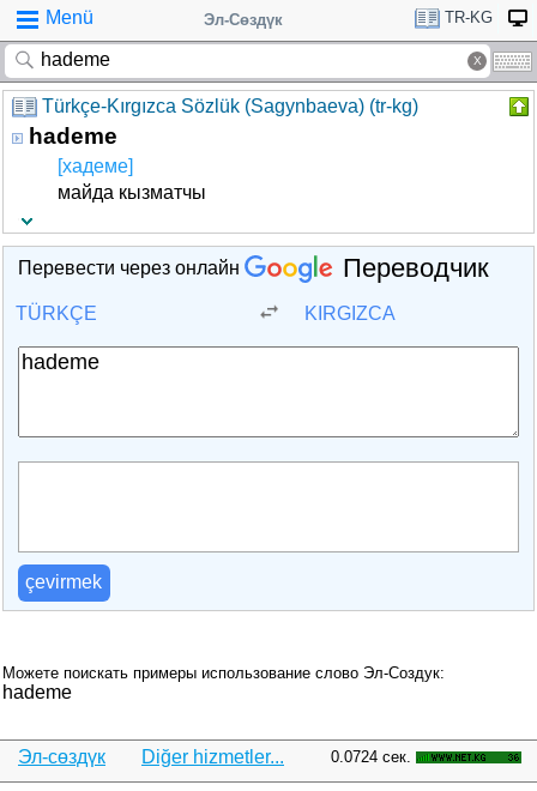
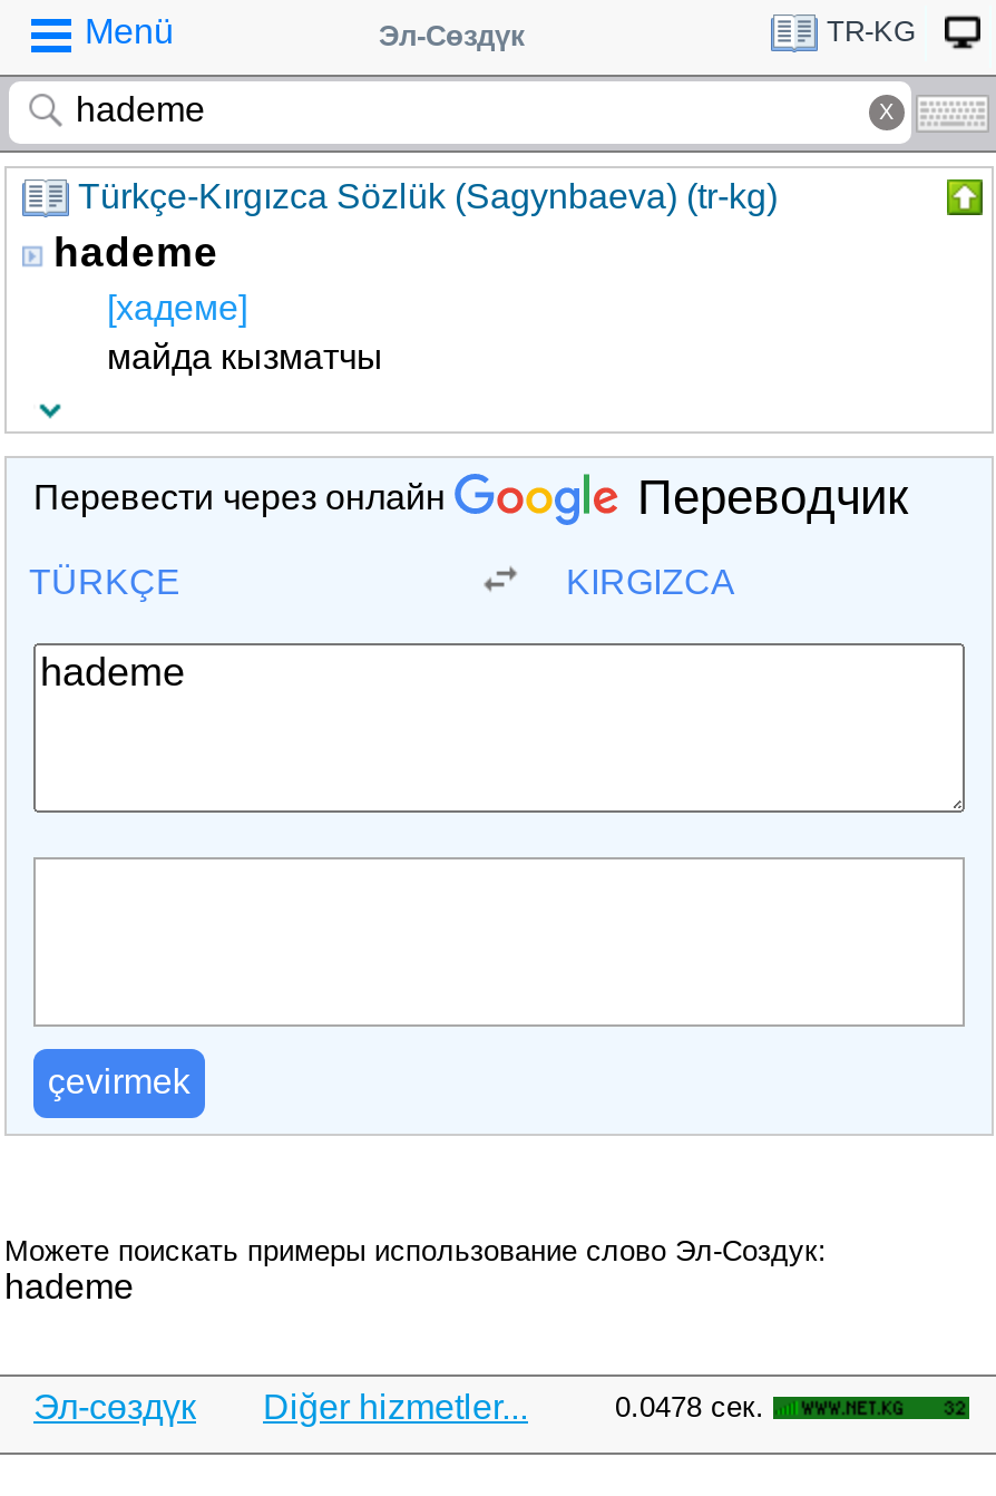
- 0.0724 сек.
+ 0.0478 сек.
